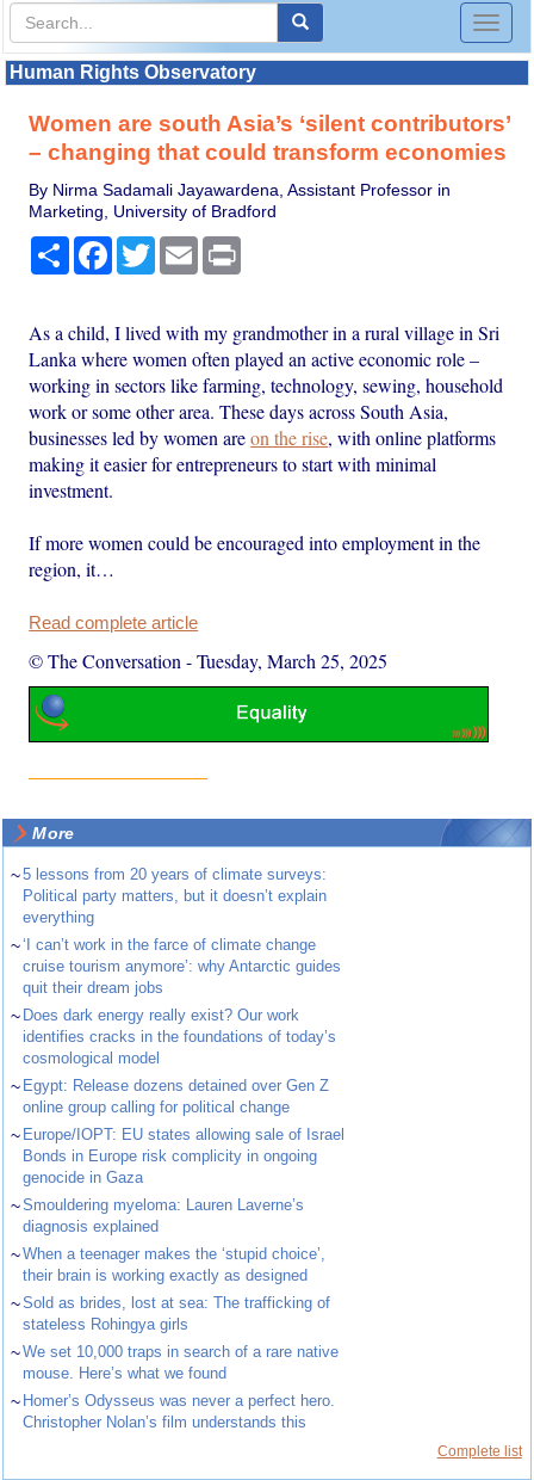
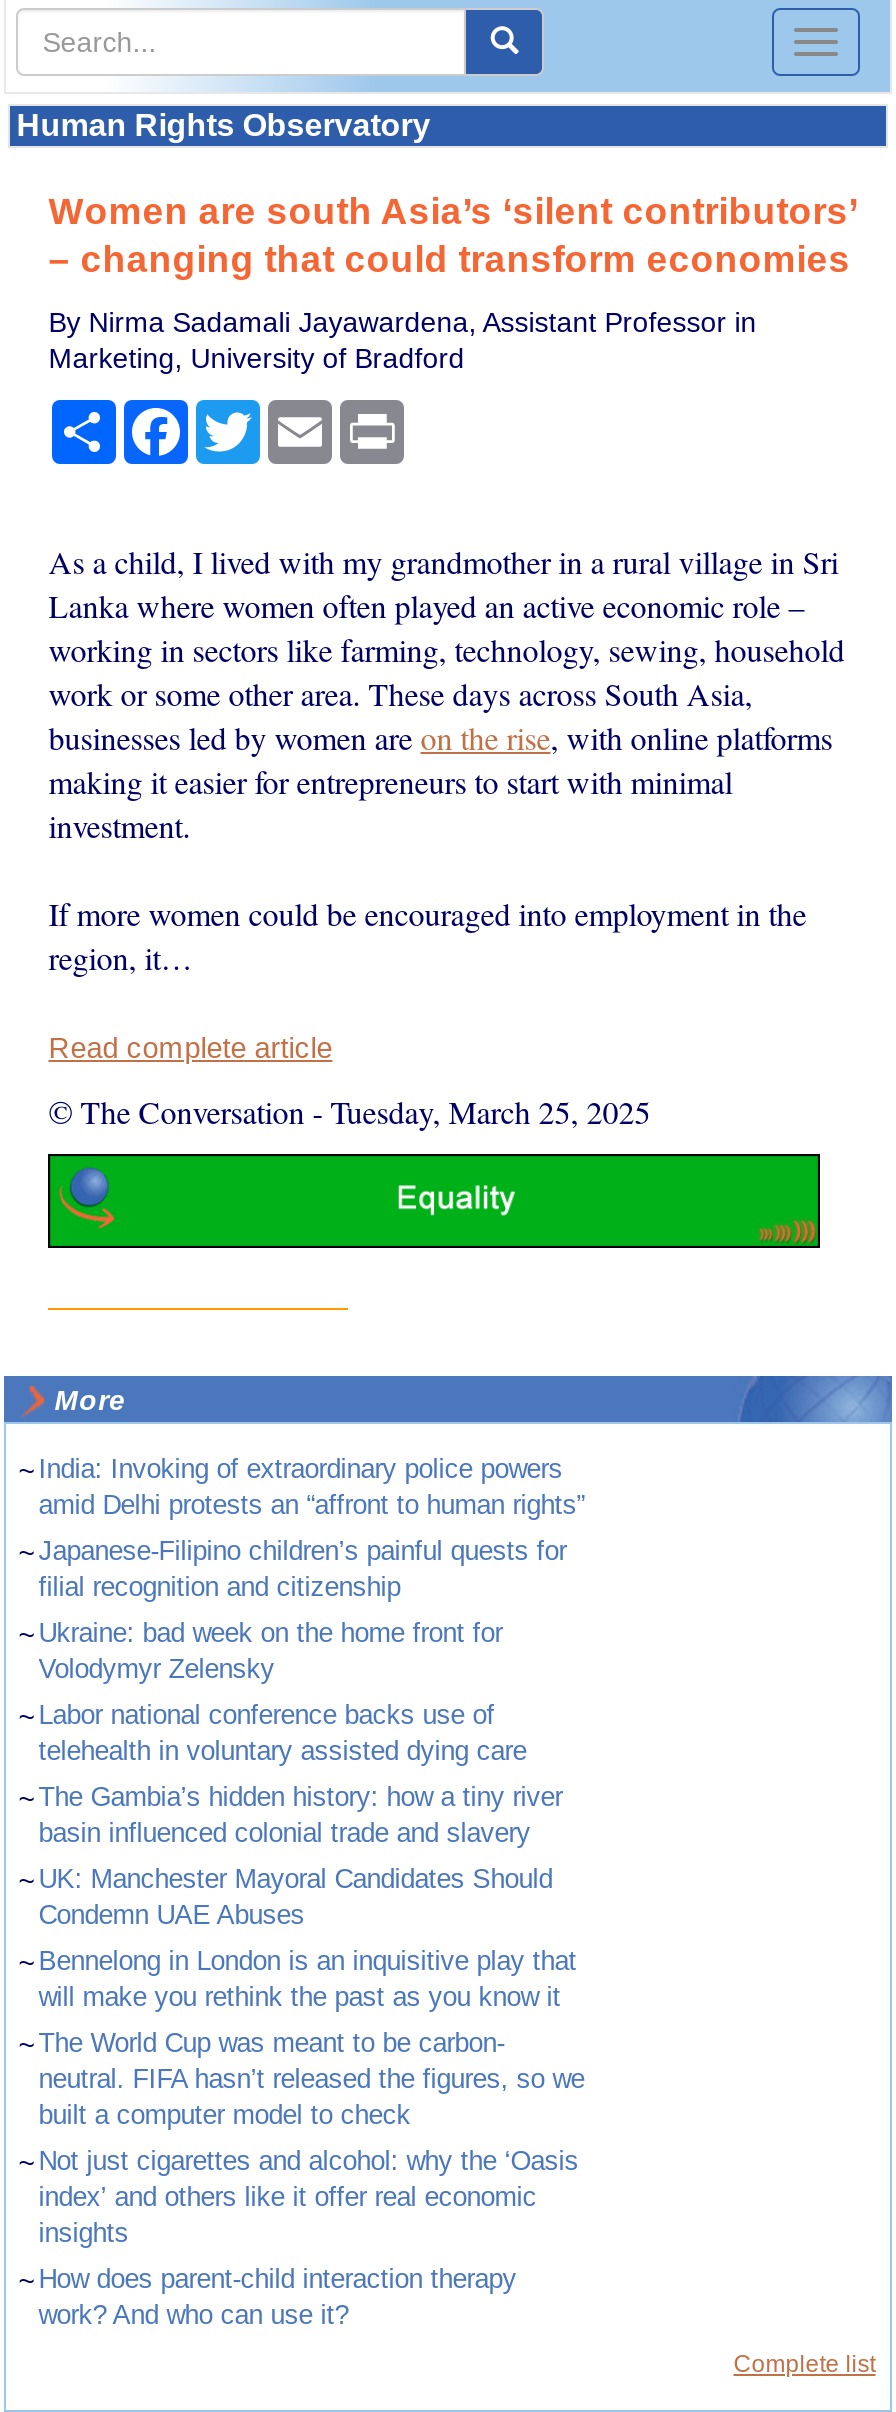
- ~ 5 lessons from 20 years of climate surveys:
- Political party matters, but it doesn’t explain
- everything
+ ~ India: Invoking of extraordinary police powers
+ amid Delhi protests an “affront to human rights”

- ~ ‘I can’t work in the farce of climate change
- cruise tourism anymore’: why Antarctic guides
- quit their dream jobs
+ ~ Japanese-Filipino children’s painful quests for
+ filial recognition and citizenship

- ~ Does dark energy really exist? Our work
- identifies cracks in the foundations of today’s
- cosmological model
+ ~ Ukraine: bad week on the home front for
+ Volodymyr Zelensky

- ~ Egypt: Release dozens detained over Gen Z
- online group calling for political change
+ ~ Labor national conference backs use of
+ telehealth in voluntary assisted dying care

- ~ Europe/IOPT: EU states allowing sale of Israel
- Bonds in Europe risk complicity in ongoing
- genocide in Gaza
+ ~ The Gambia’s hidden history: how a tiny river
+ basin influenced colonial trade and slavery

- ~ Smouldering myeloma: Lauren Laverne’s
- diagnosis explained
+ ~ UK: Manchester Mayoral Candidates Should
+ Condemn UAE Abuses

- ~ When a teenager makes the ‘stupid choice’,
- their brain is working exactly as designed
+ ~ Bennelong in London is an inquisitive play that
+ will make you rethink the past as you know it

- ~ Sold as brides, lost at sea: The trafficking of
- stateless Rohingya girls
+ ~ The World Cup was meant to be carbon-
+ neutral. FIFA hasn’t released the figures, so we
+ built a computer model to check

- ~ We set 10,000 traps in search of a rare native
- mouse. Here’s what we found
+ ~ Not just cigarettes and alcohol: why the ‘Oasis
+ index’ and others like it offer real economic
+ insights

- ~ Homer’s Odysseus was never a perfect hero.
- Christopher Nolan’s film understands this
+ ~ How does parent-child interaction therapy
+ work? And who can use it?
